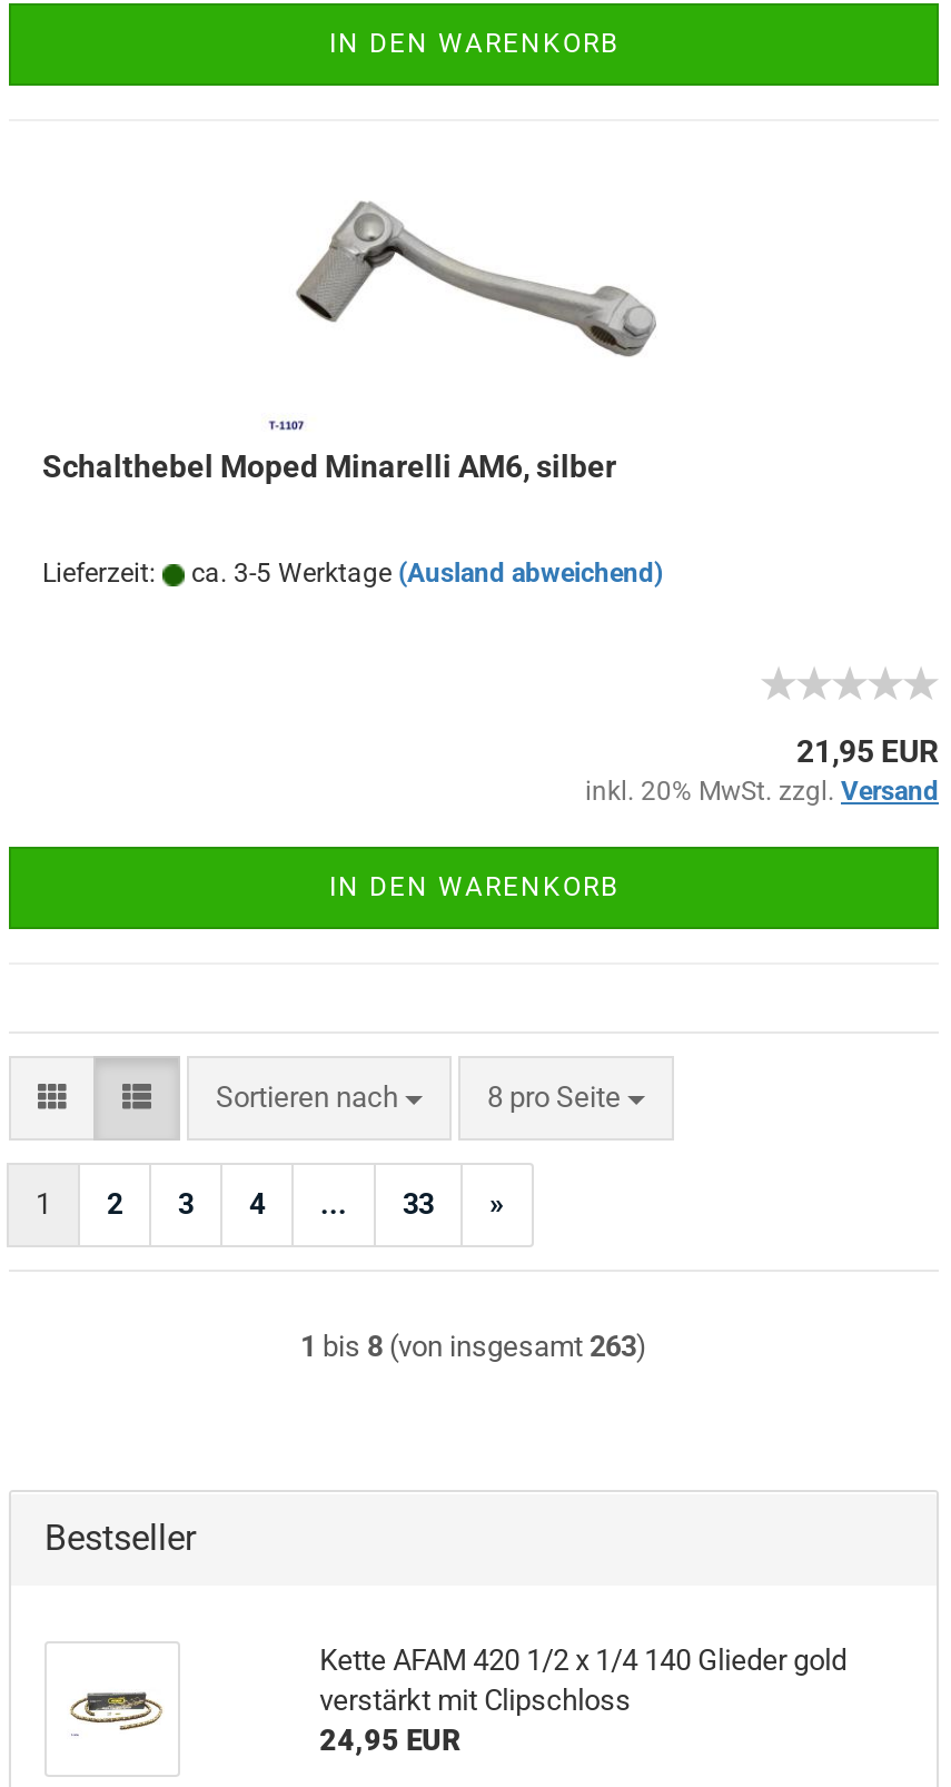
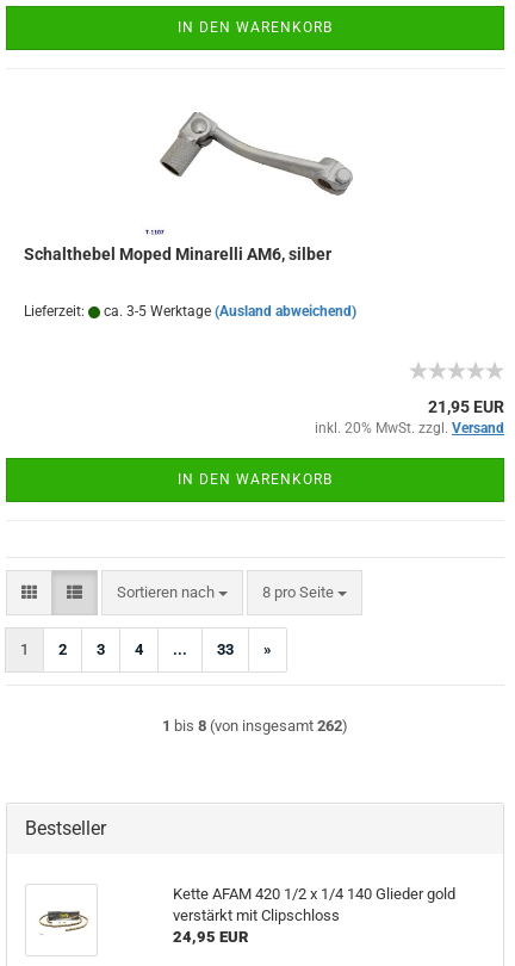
- 1 bis 8 (von insgesamt 263)
+ 1 bis 8 (von insgesamt 262)
